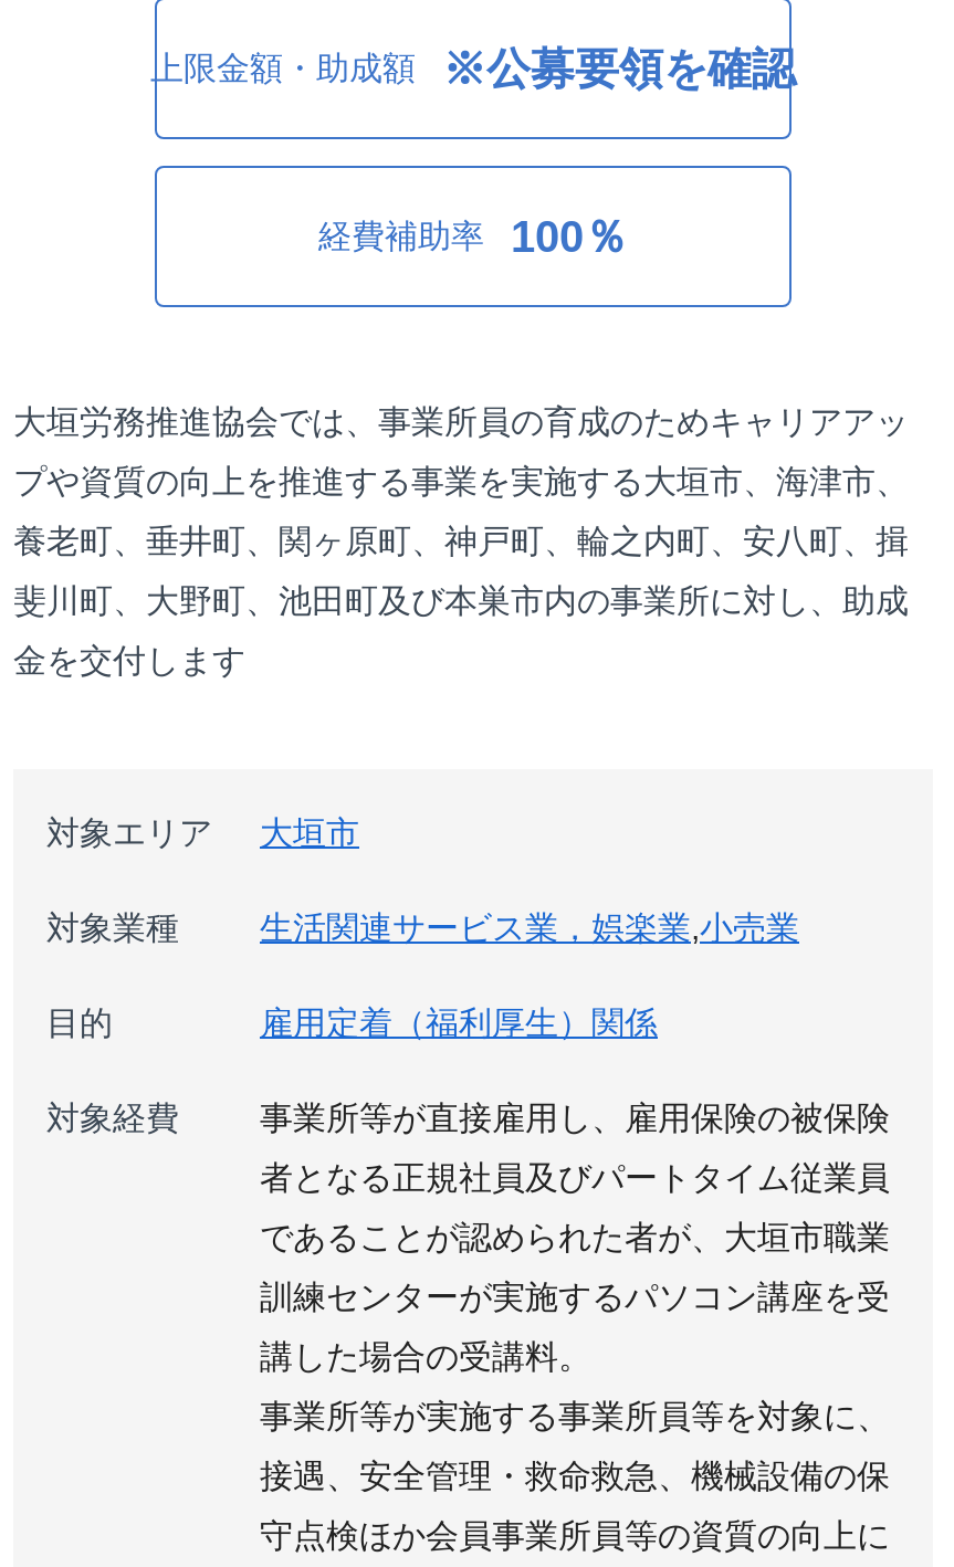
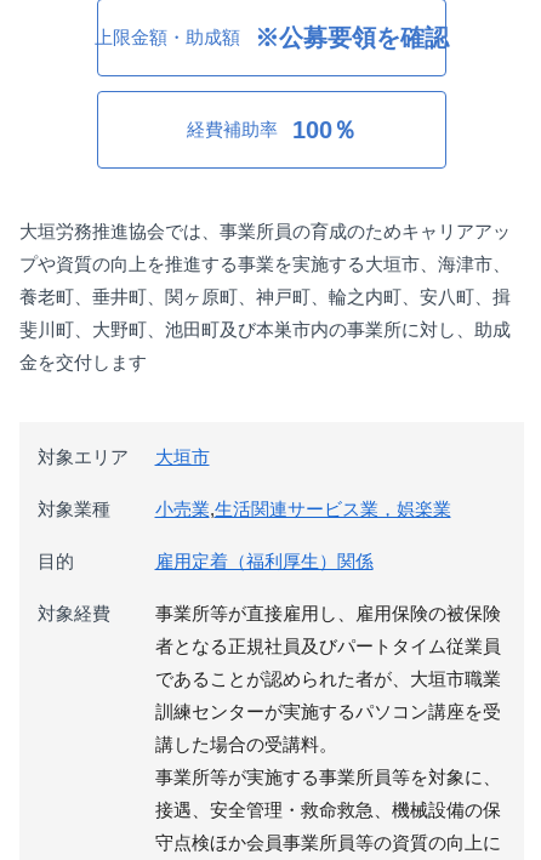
- 生活関連サービス業，娯楽業,小売業
+ 小売業,生活関連サービス業，娯楽業
